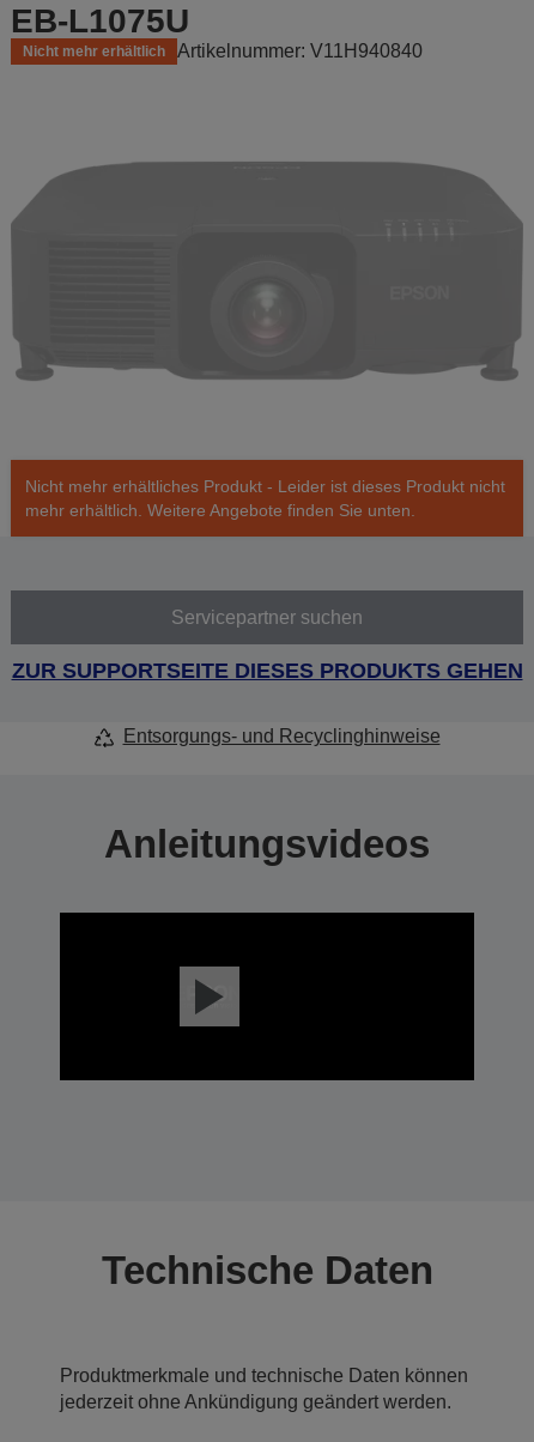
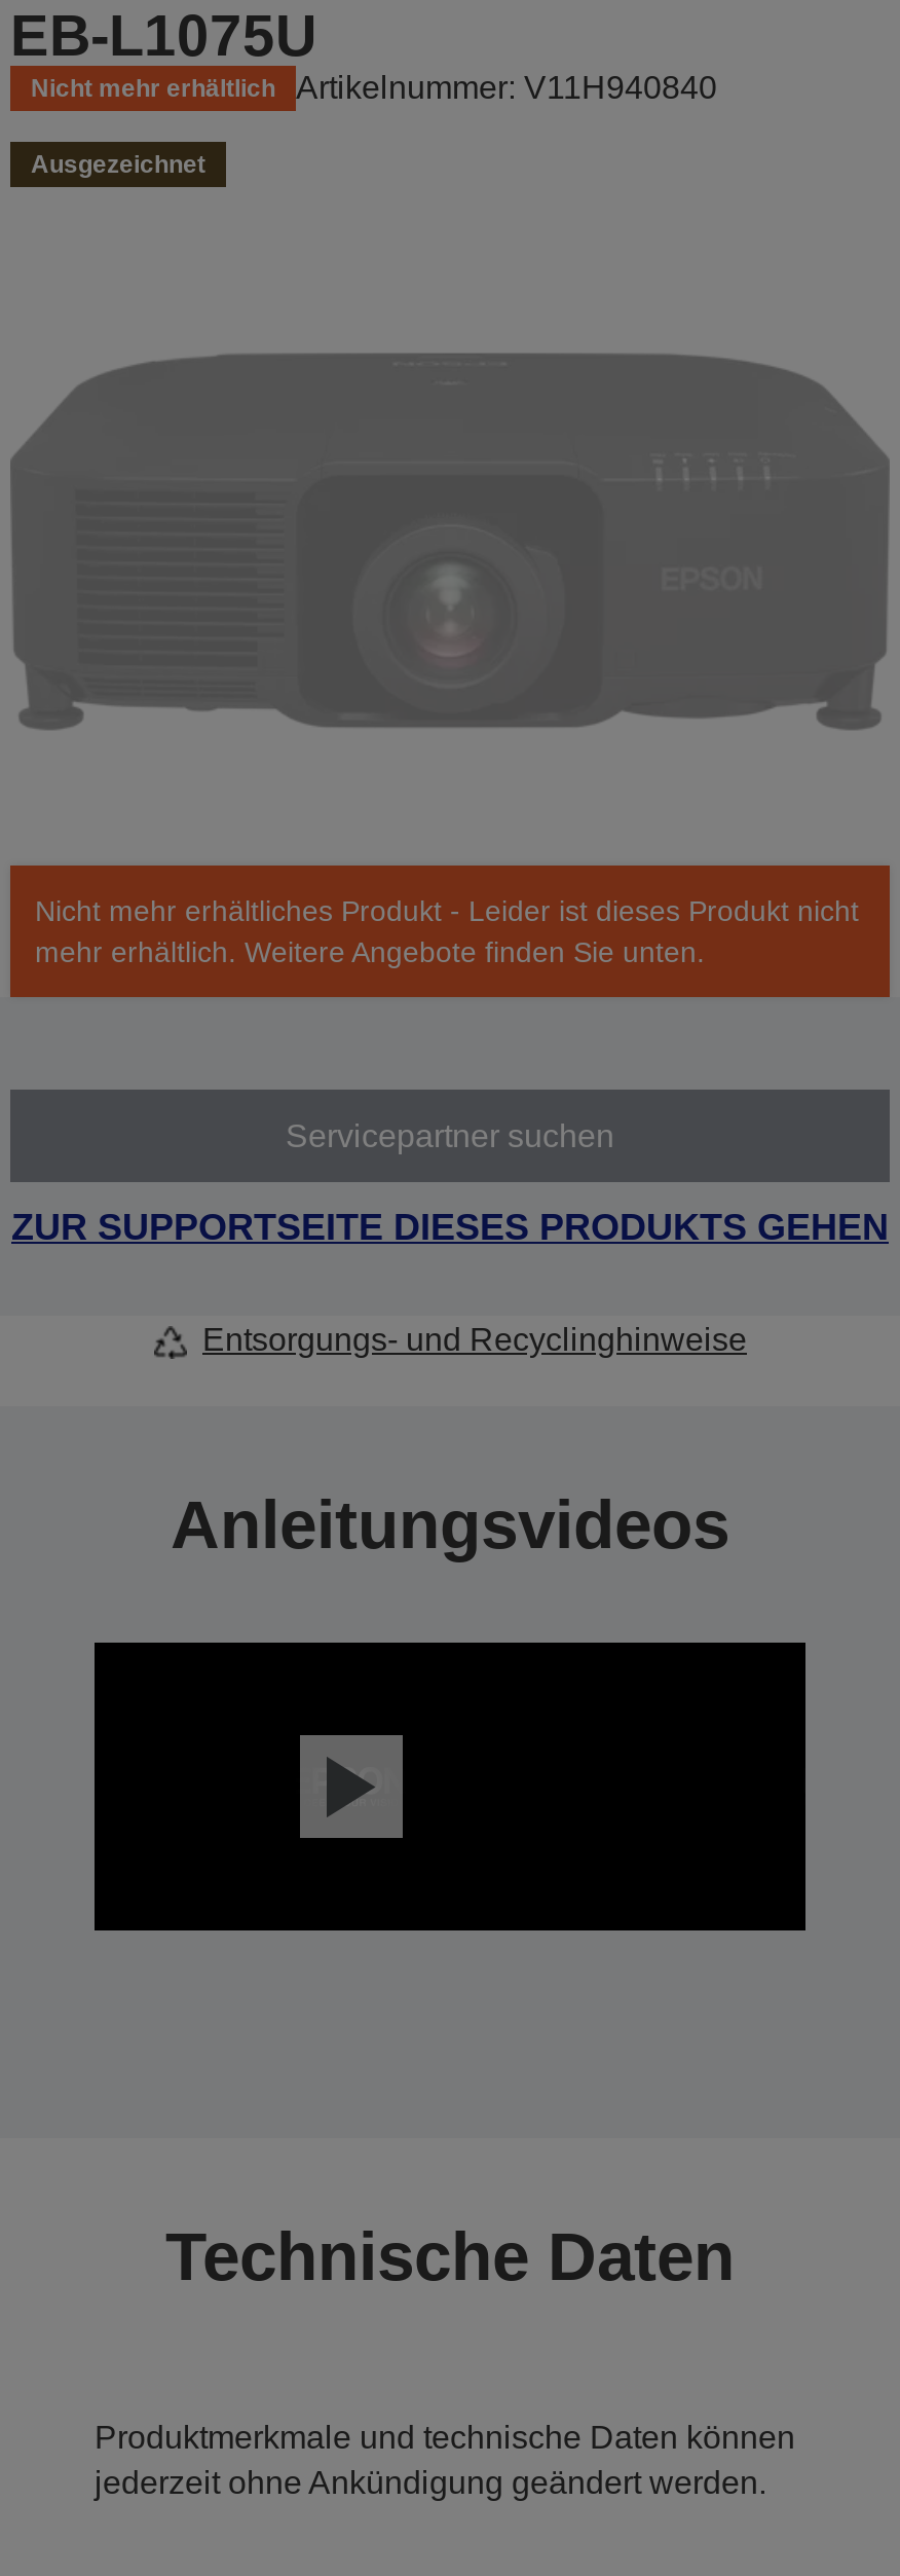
+ Ausgezeichnet
